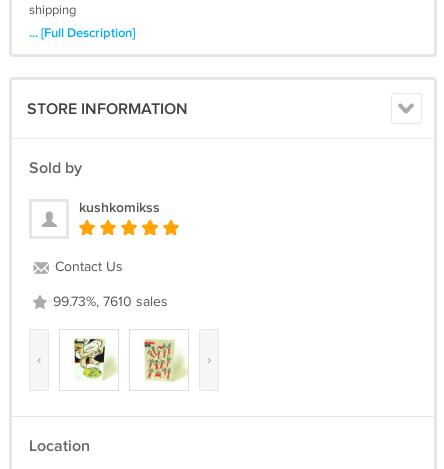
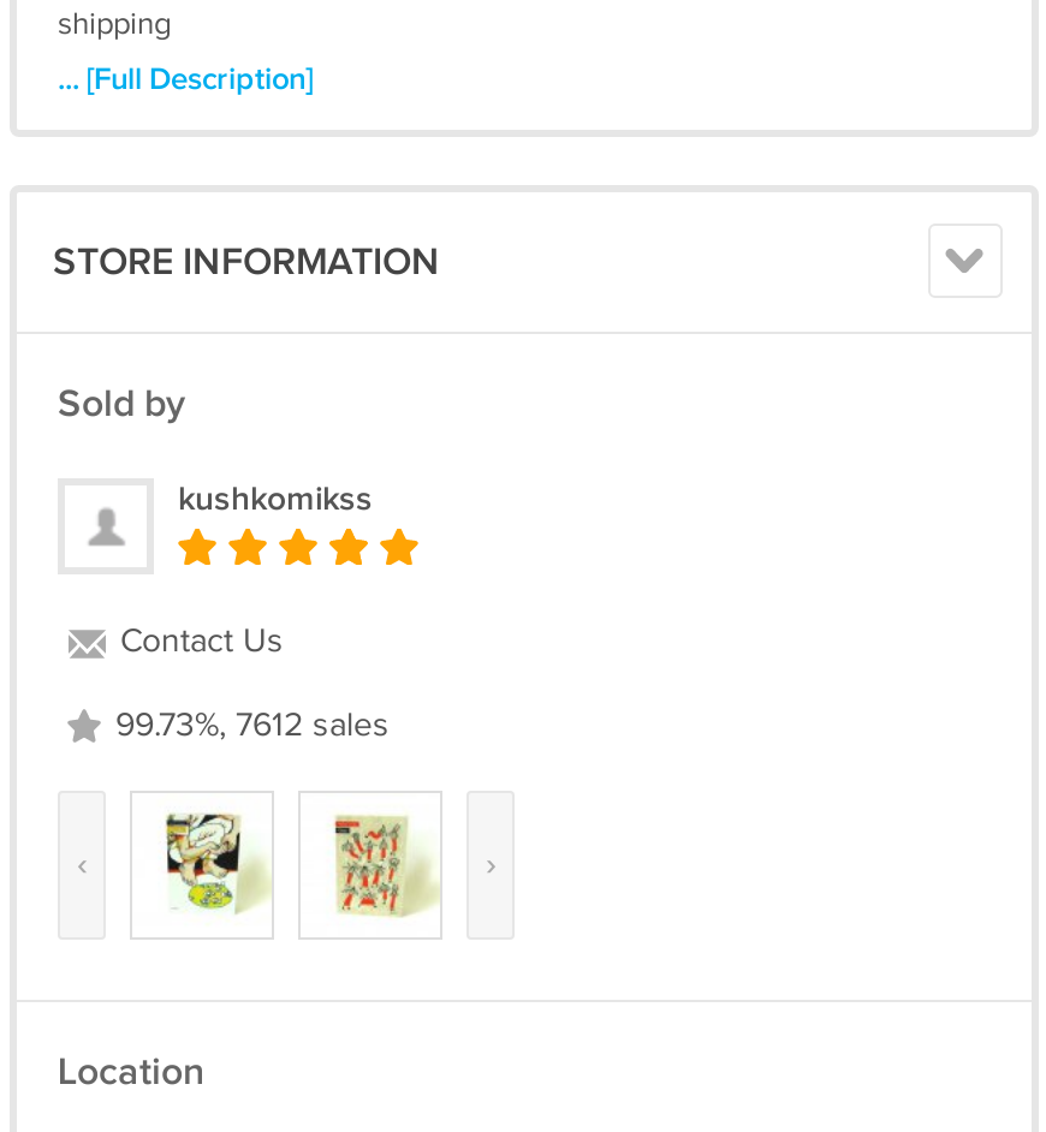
- 99.73%, 7610 sales
+ 99.73%, 7612 sales
